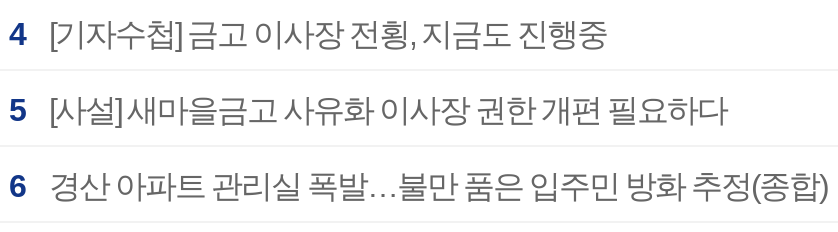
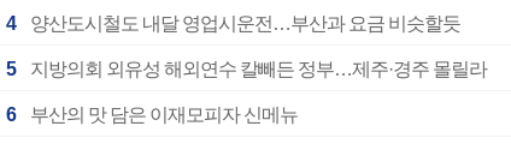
- [기자수첩] 금고 이사장 전횡, 지금도 진행중
+ 양산도시철도 내달 영업시운전…부산과 요금 비슷할듯

- [사설] 새마을금고 사유화 이사장 권한 개편 필요하다
+ 지방의회 외유성 해외연수 칼빼든 정부…제주·경주 몰릴라

- 경산 아파트 관리실 폭발…불만 품은 입주민 방화 추정(종합)
+ 부산의 맛 담은 이재모피자 신메뉴
